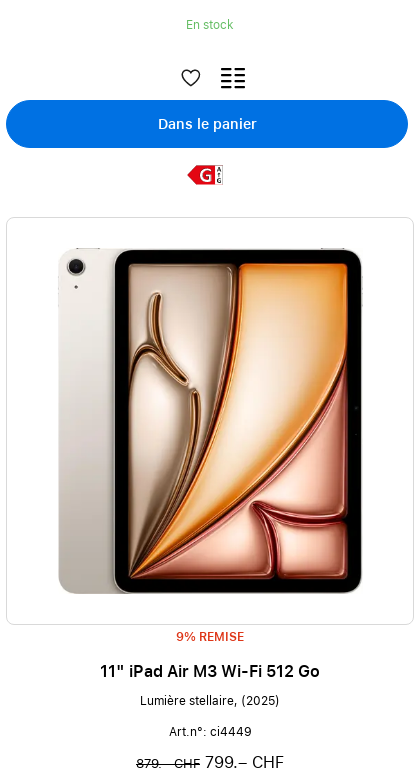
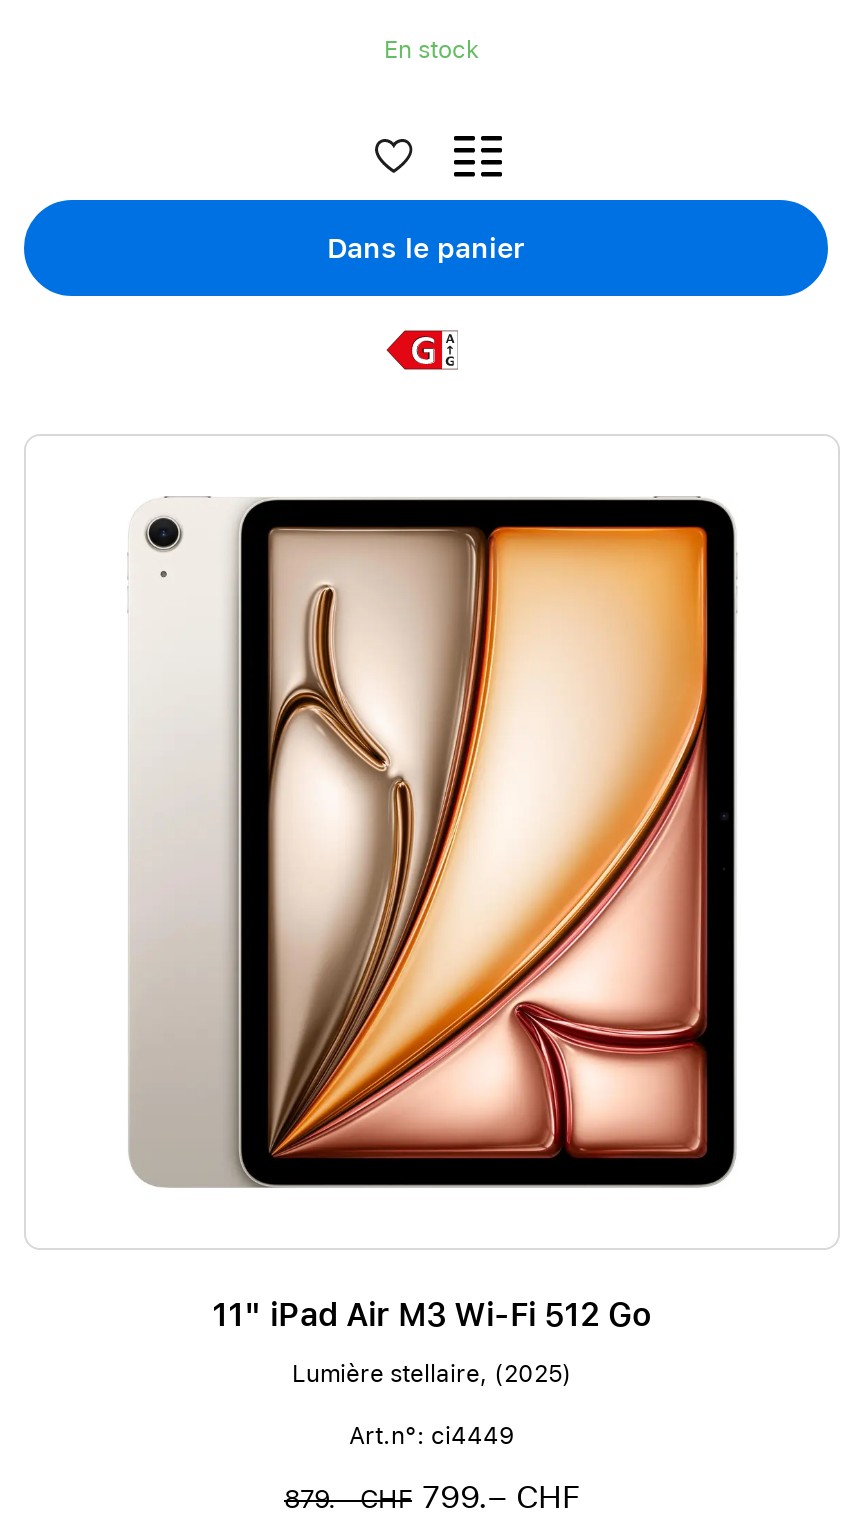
- 9% REMISE
